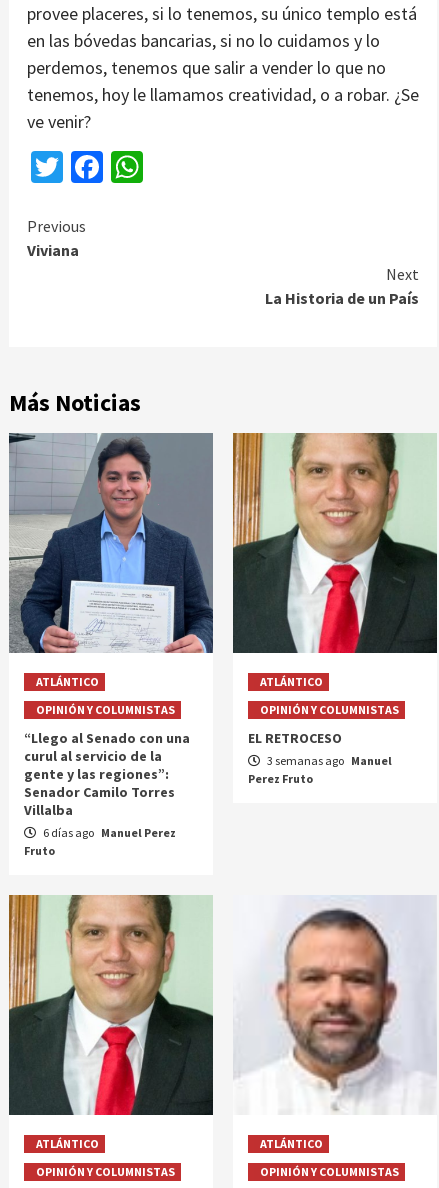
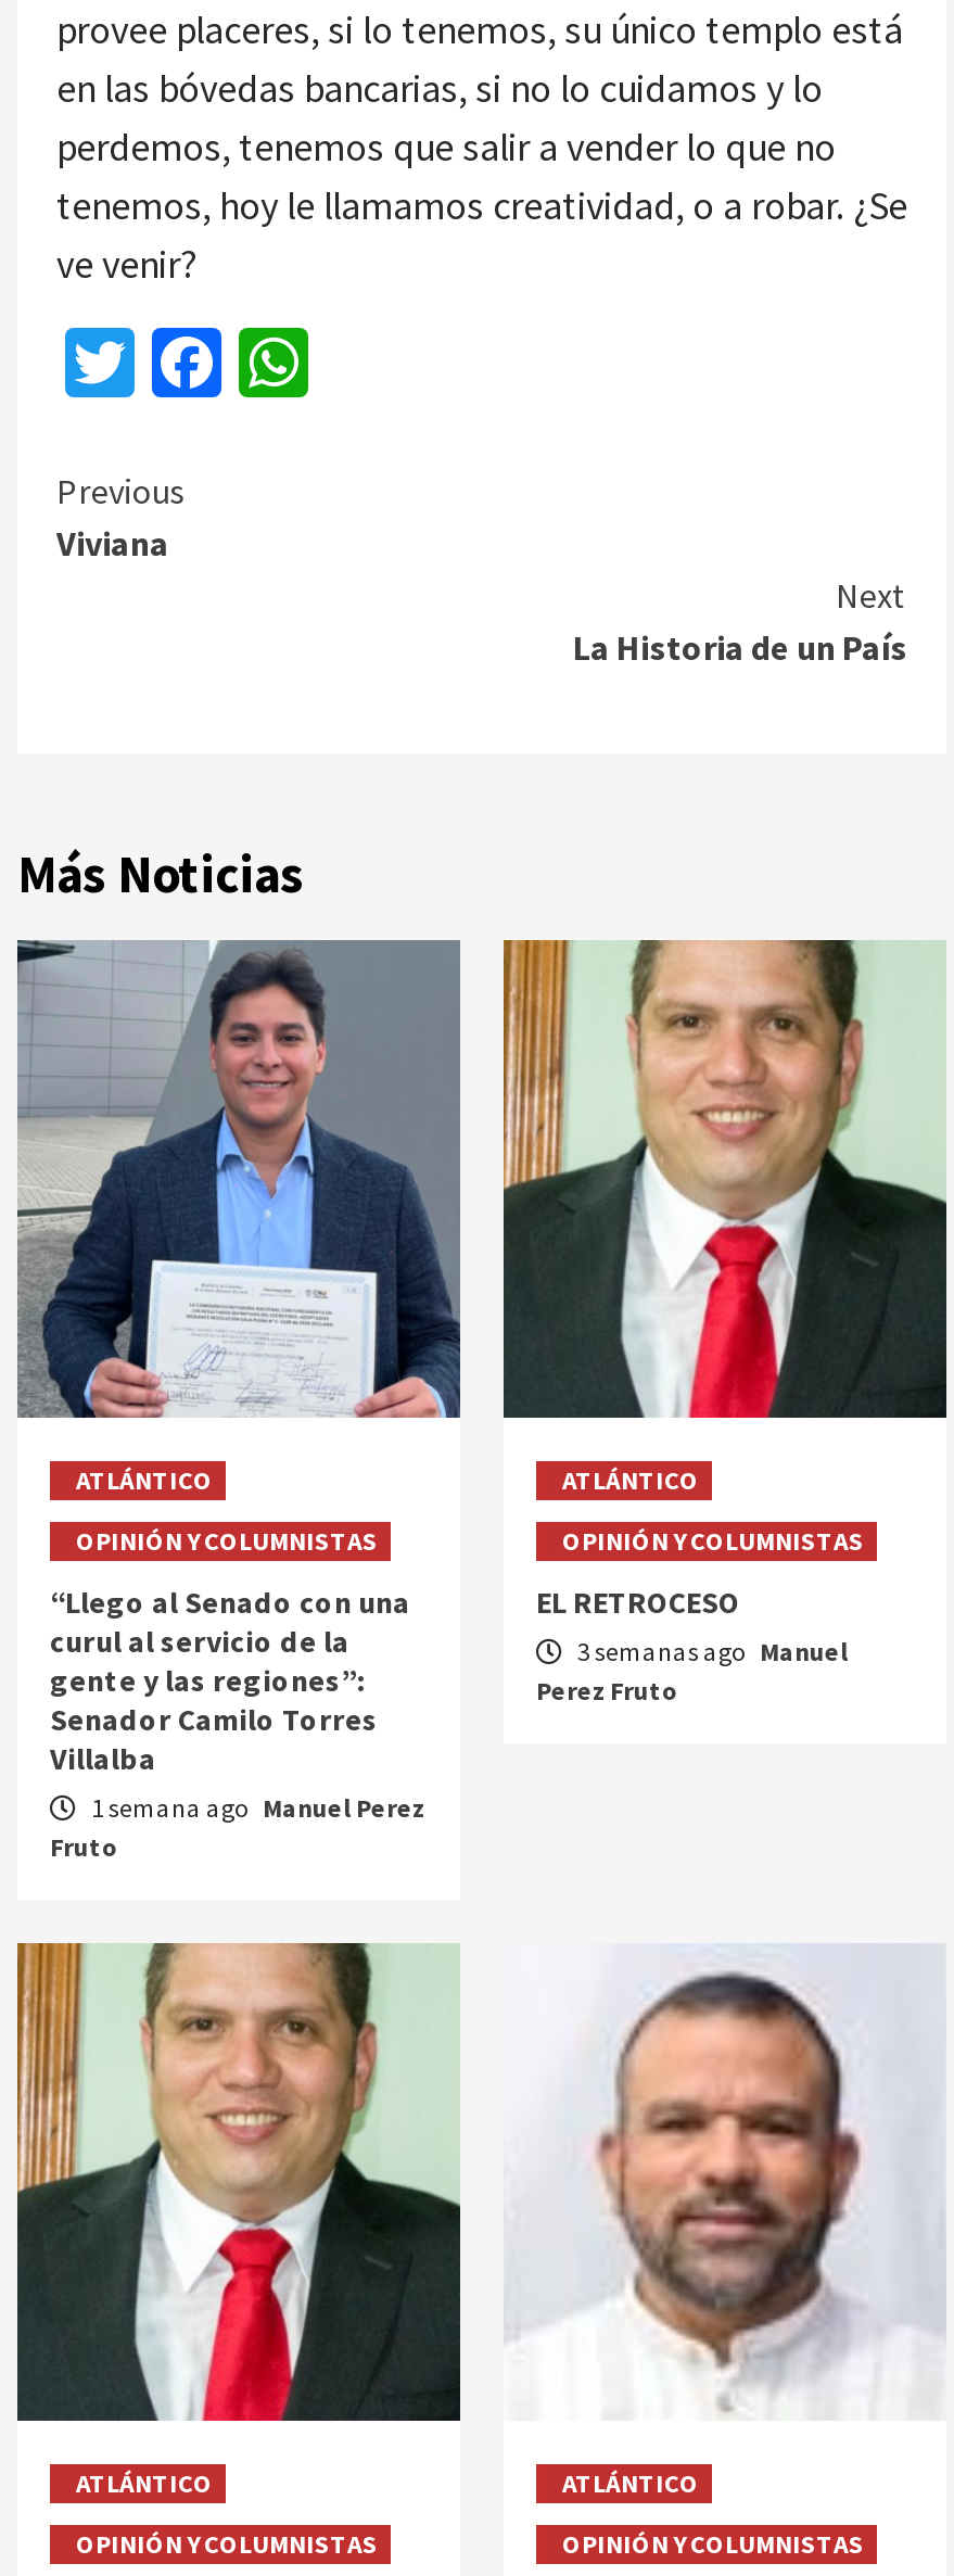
- 6 días ago Manuel Perez
+ 1 semana ago Manuel Perez
